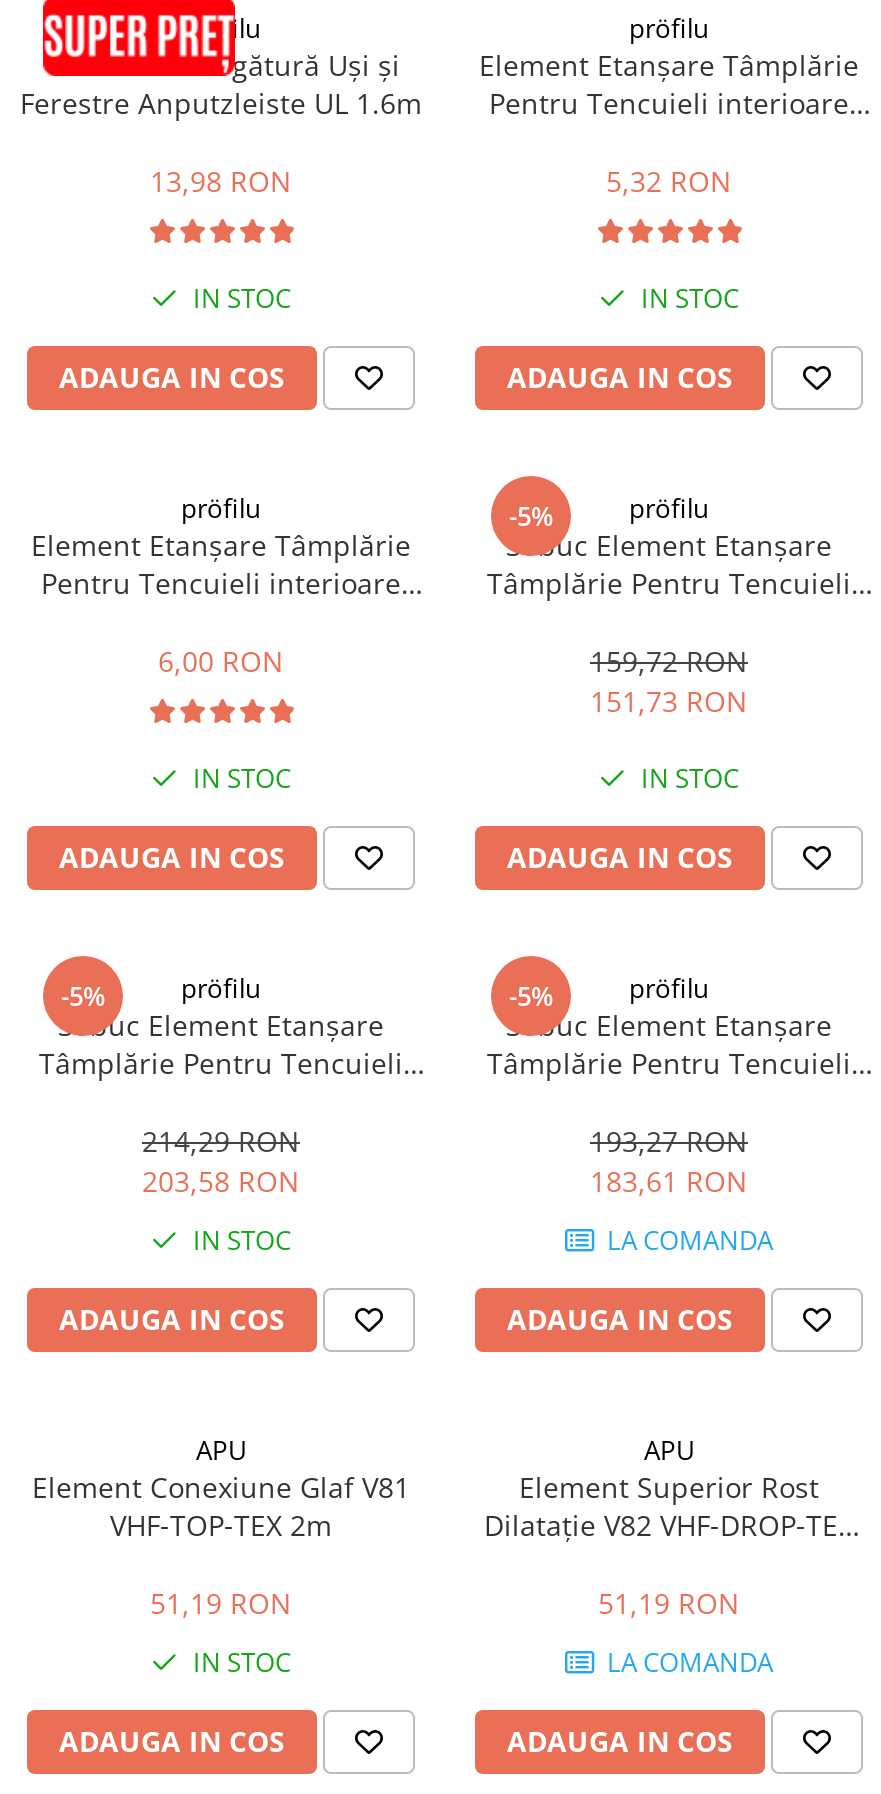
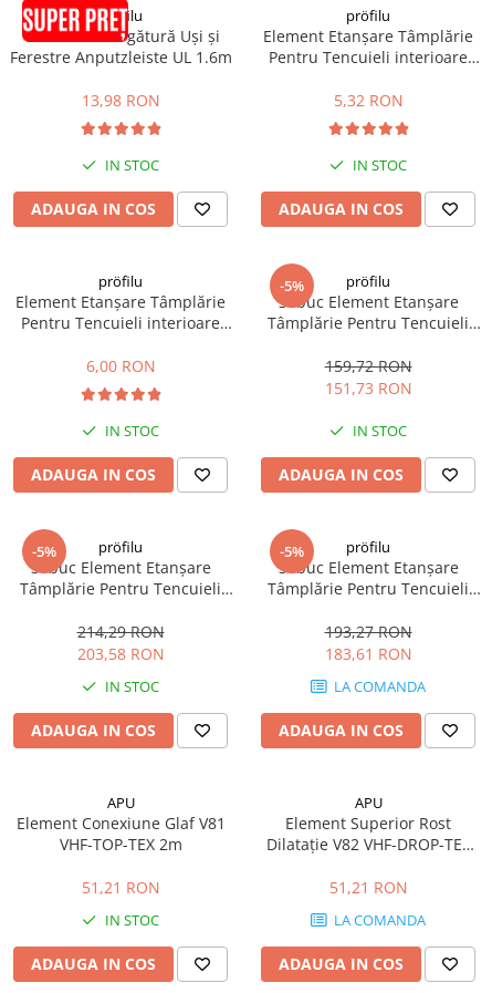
- 51,19 RON
+ 51,21 RON

- 51,19 RON
+ 51,21 RON
